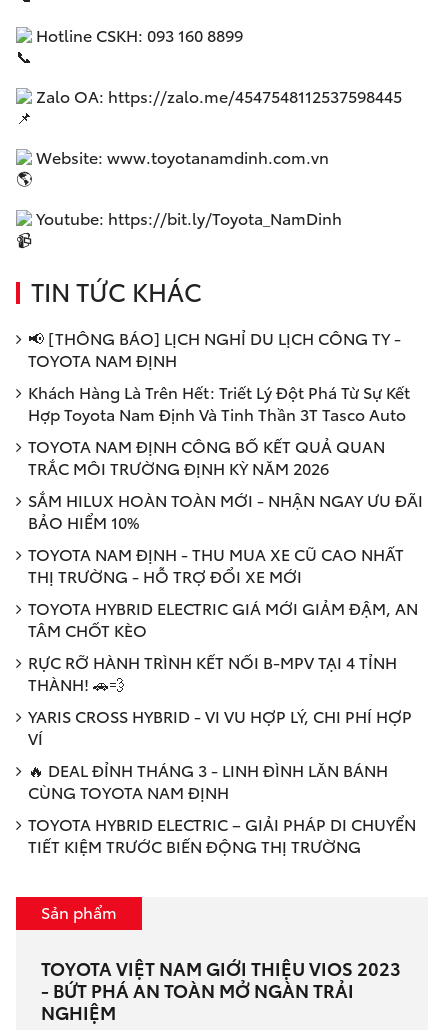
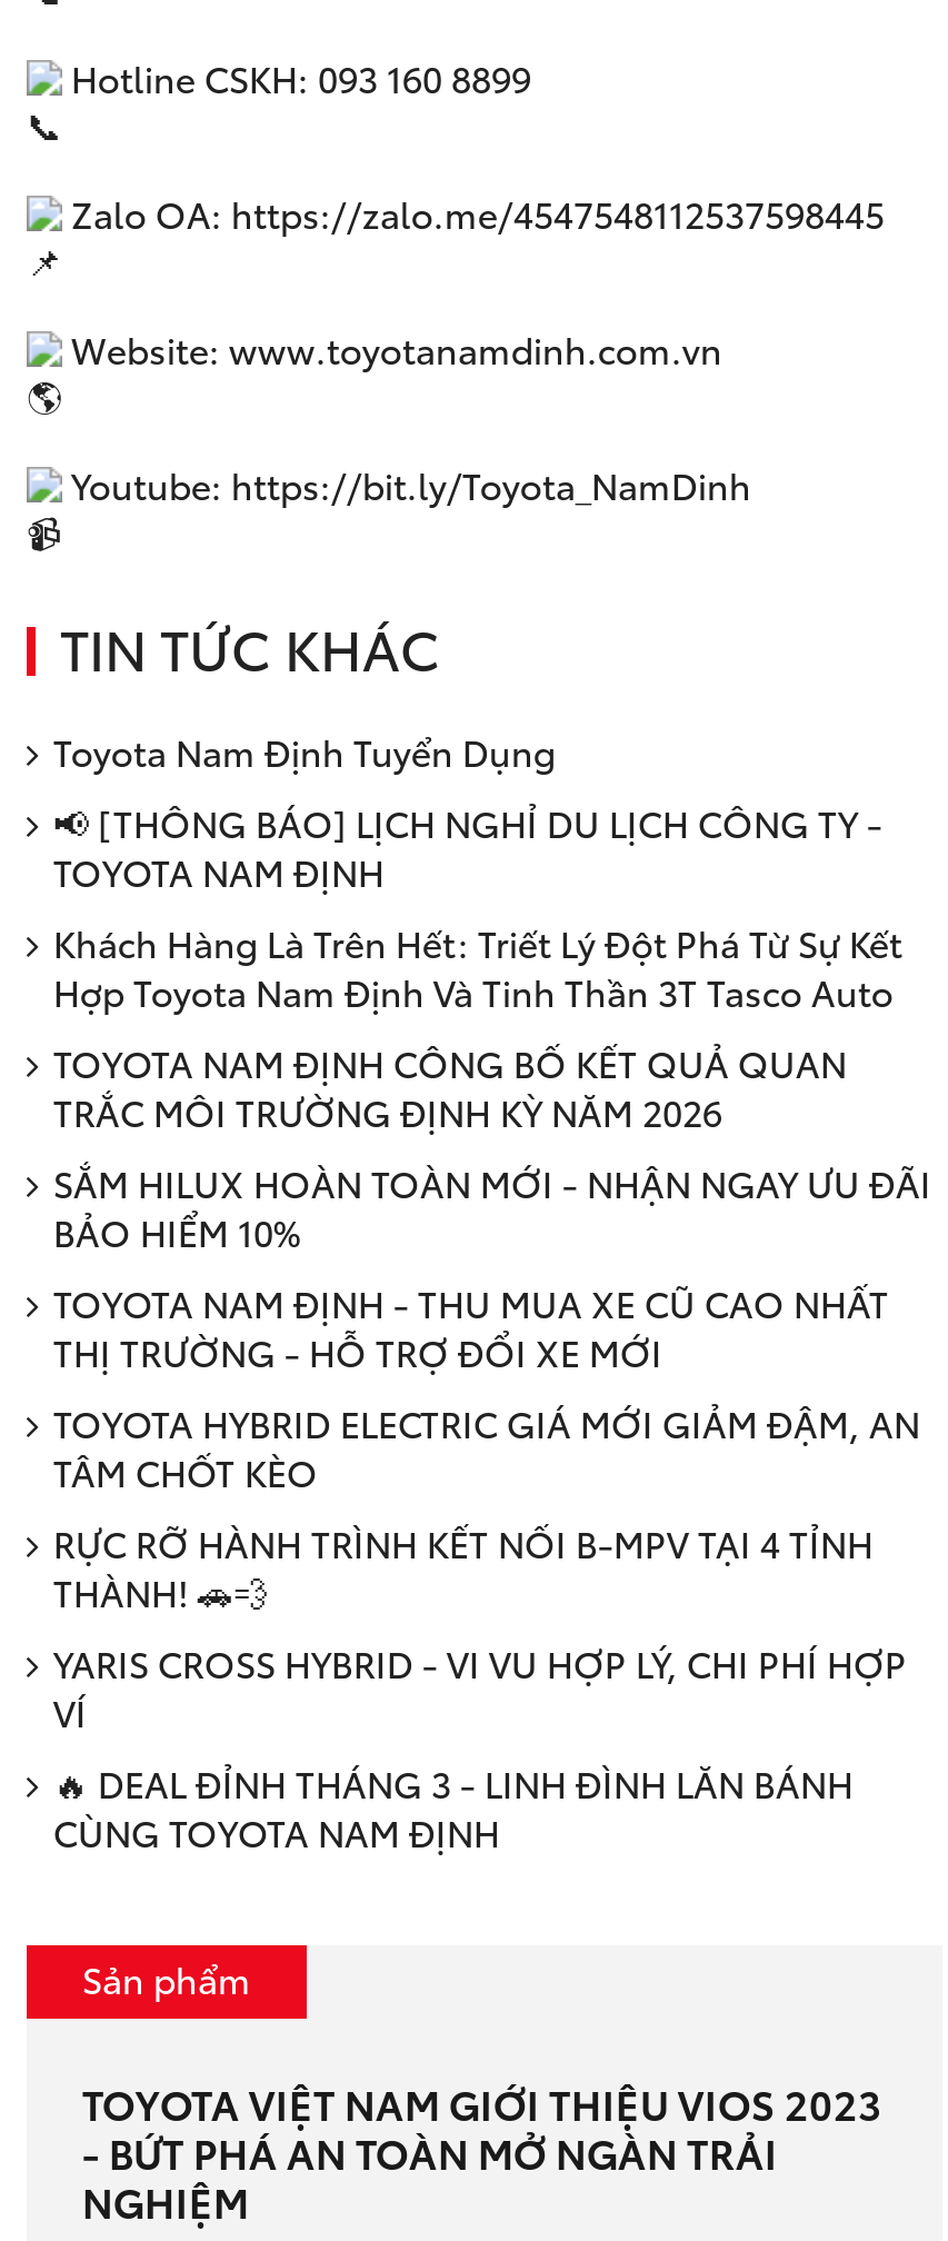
+ Toyota Nam Định Tuyển Dụng

moved down: TOYOTA NAM ĐỊNH | Khách Hàng Là Trên Hết: Triết Lý Đột Phá Từ Sự Kết | Hợp Toyota Nam Định Và Tinh Thần 3T Tasco Auto | ... | VÍ | CÙNG TOYOTA NAM ĐỊNH

- TOYOTA HYBRID ELECTRIC – GIẢI PHÁP DI CHUYỂN
- TIẾT KIỆM TRƯỚC BIẾN ĐỘNG THỊ TRƯỜNG
